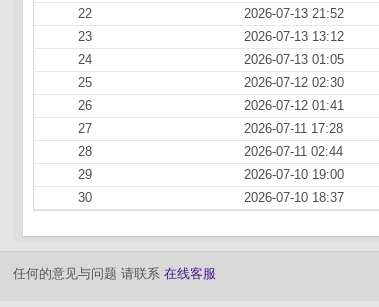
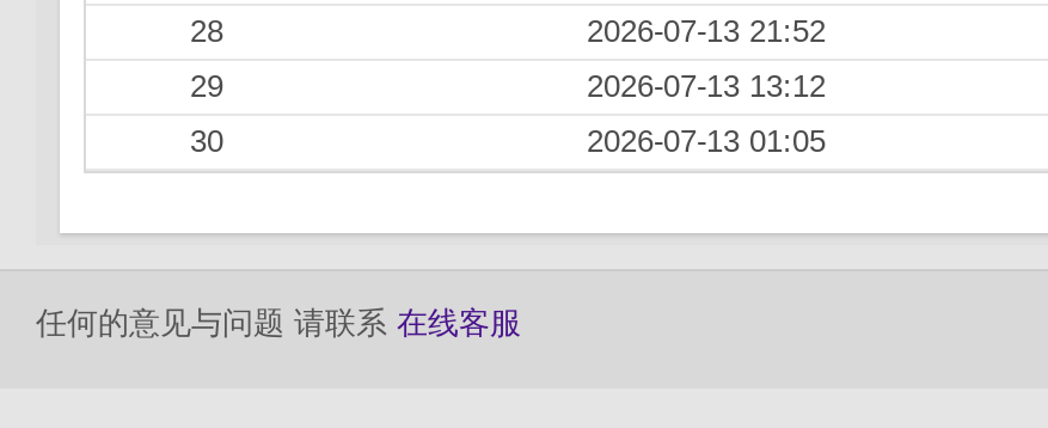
- 22
+ 28

- 23
+ 29

- 24
+ 30

- 25
- 2026-07-12 02:30
- 26
- 2026-07-12 01:41
- 27
- 2026-07-11 17:28
- 28
- 2026-07-11 02:44
- 29
- 2026-07-10 19:00
- 30
- 2026-07-10 18:37
